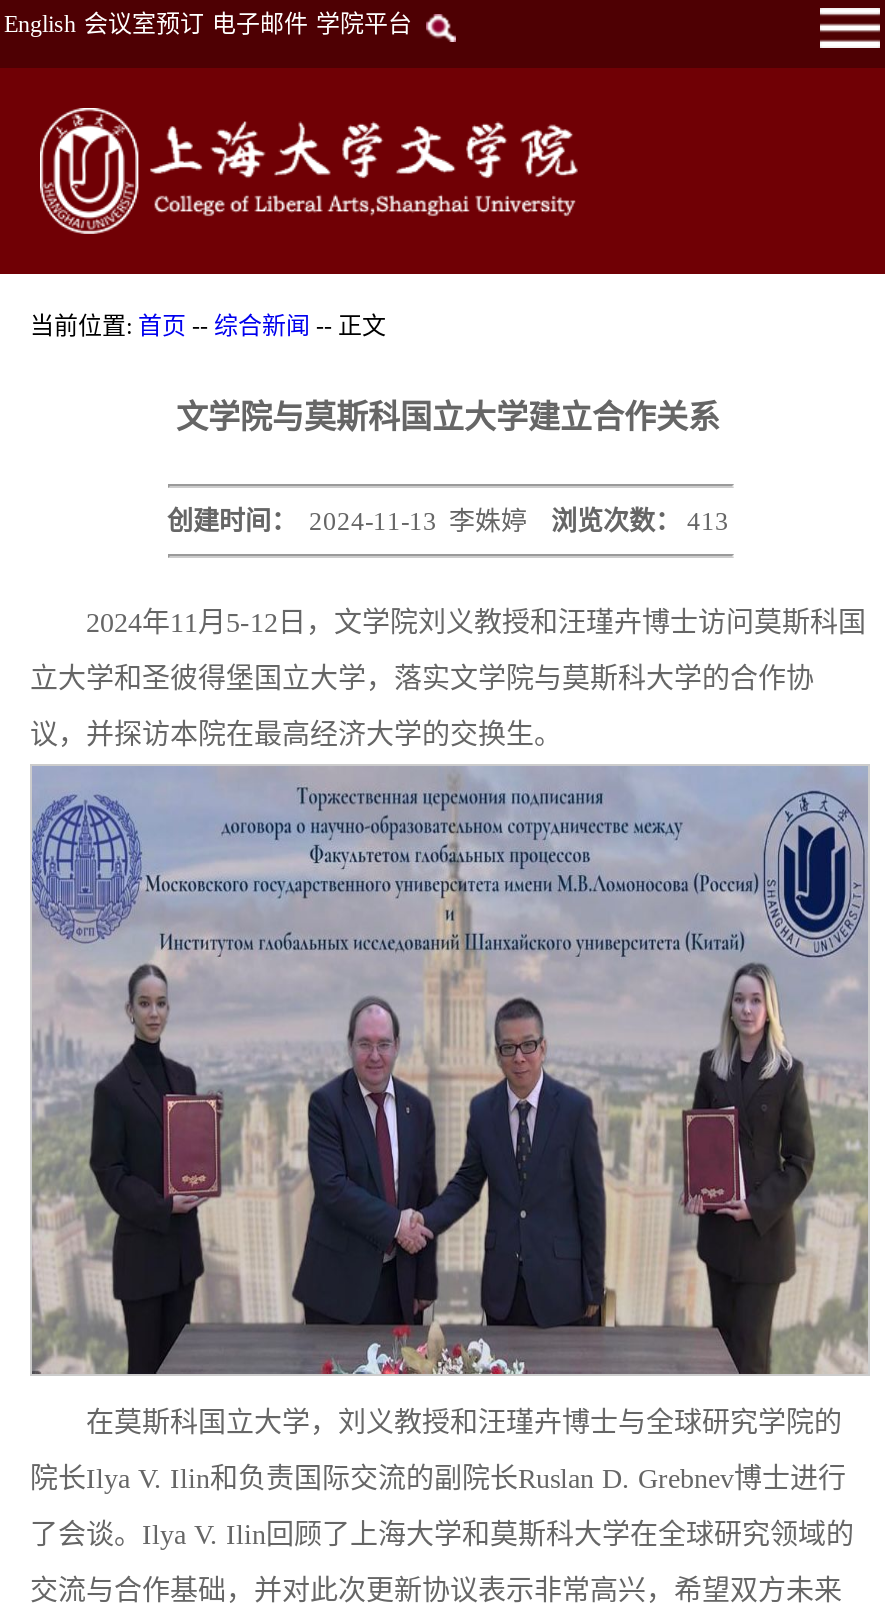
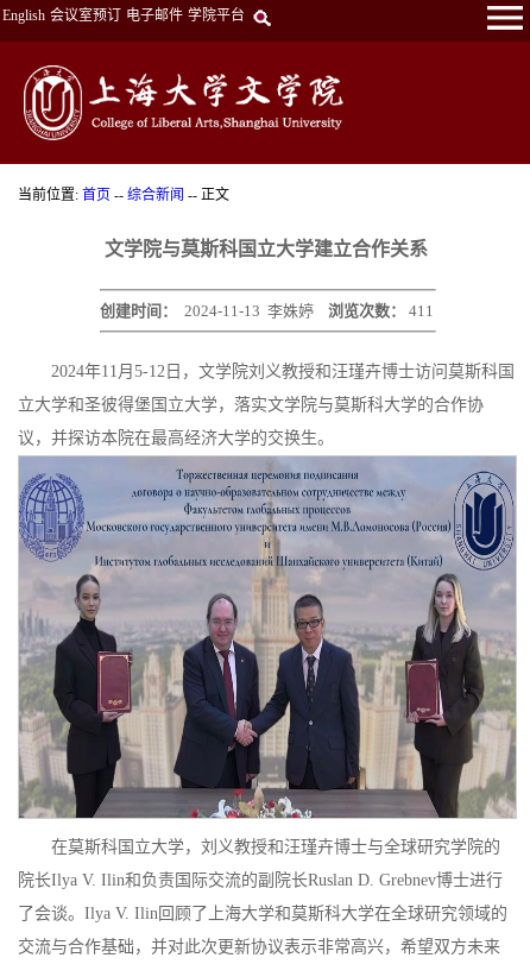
- 创建时间：2024-11-13 李姝婷 浏览次数： 413
+ 创建时间：2024-11-13 李姝婷 浏览次数： 411
